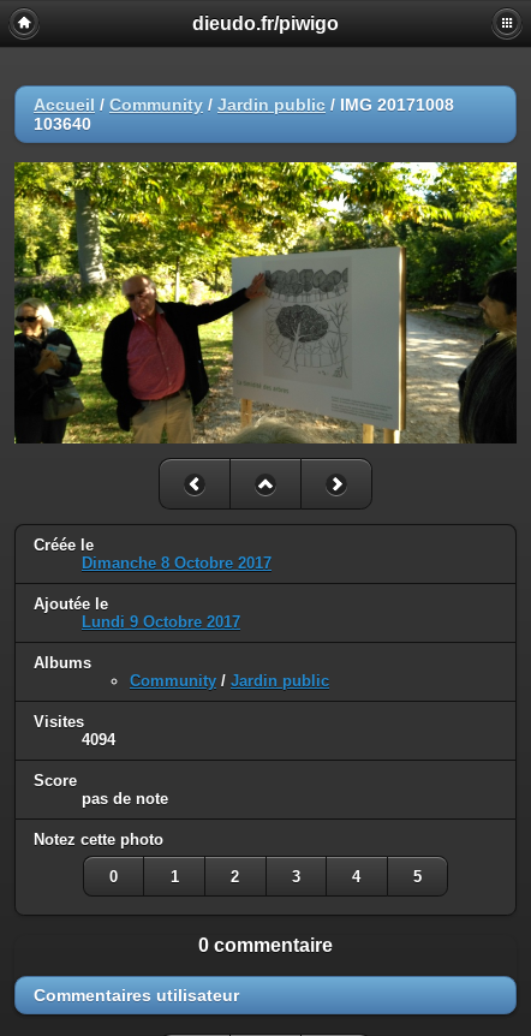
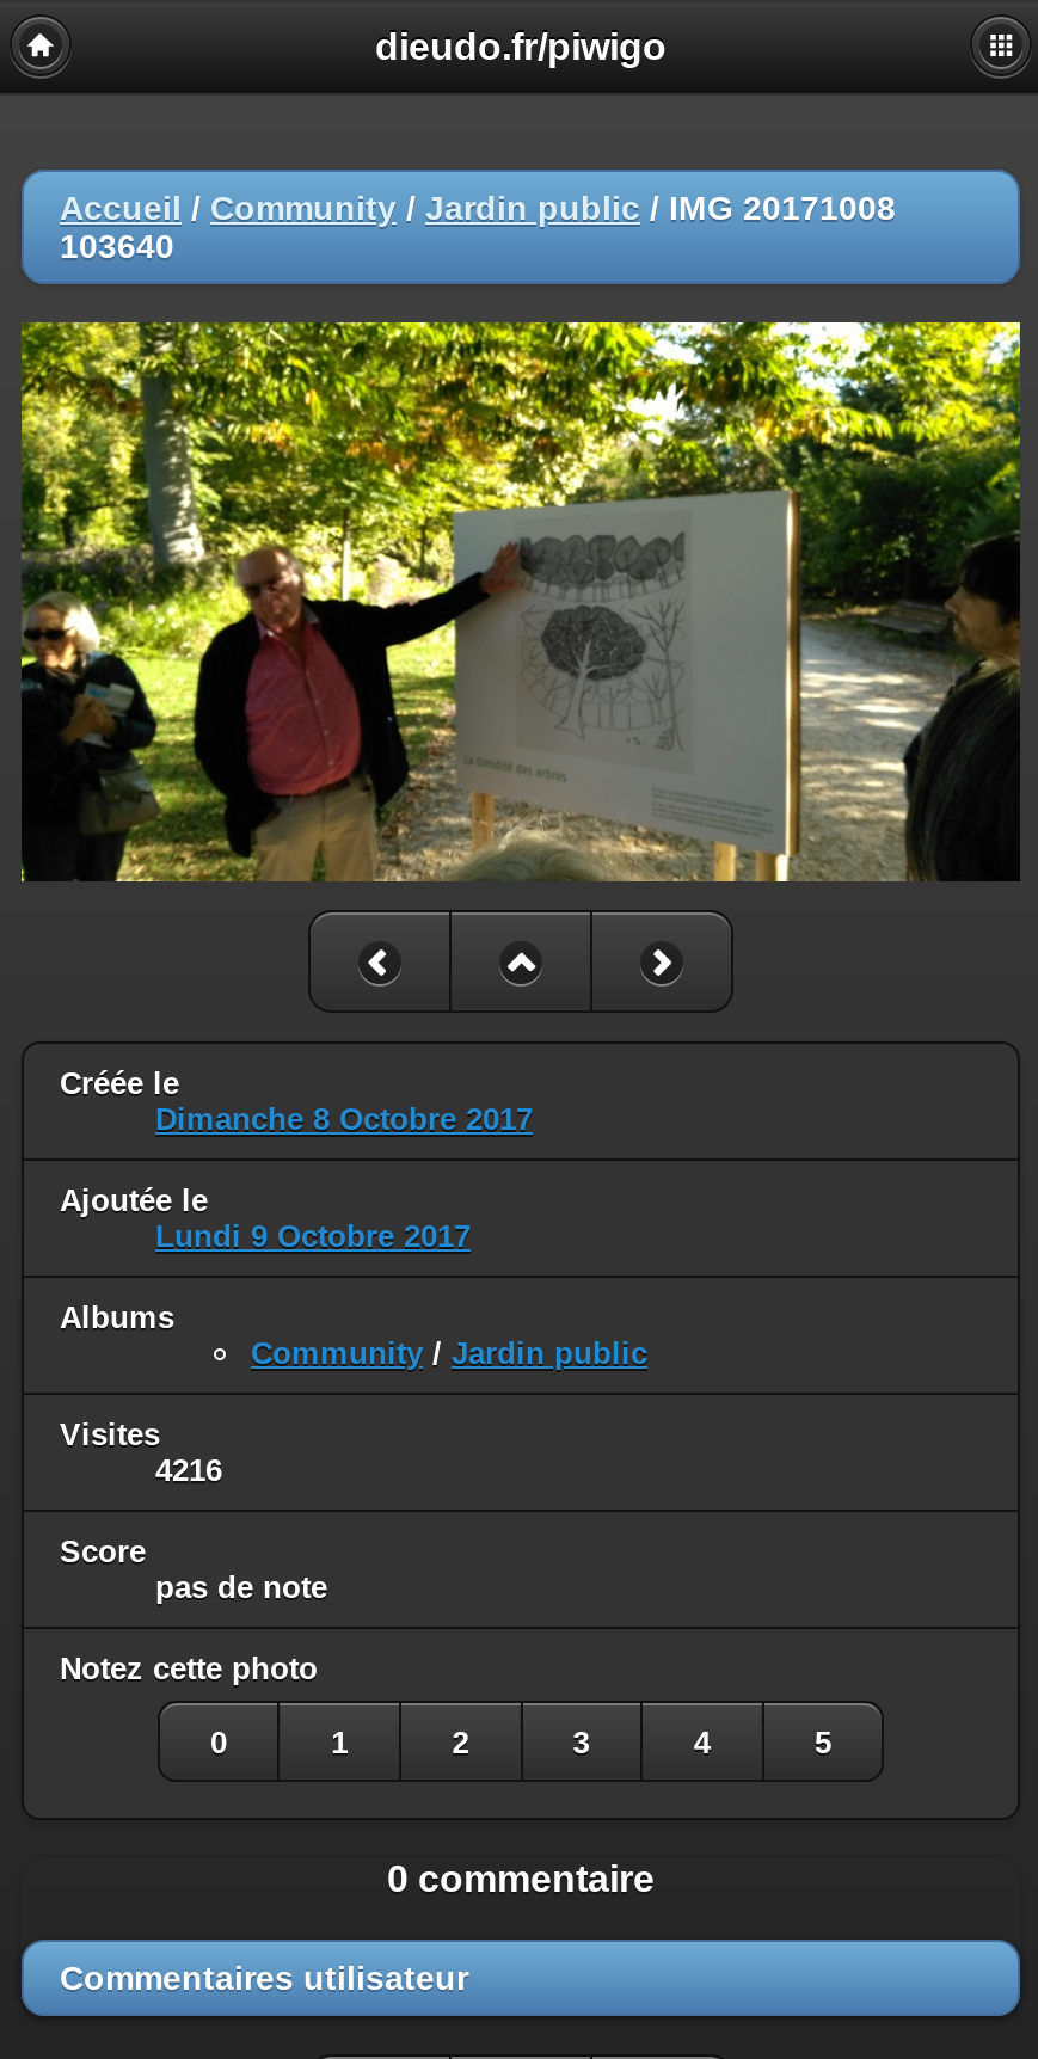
- 4094
+ 4216
